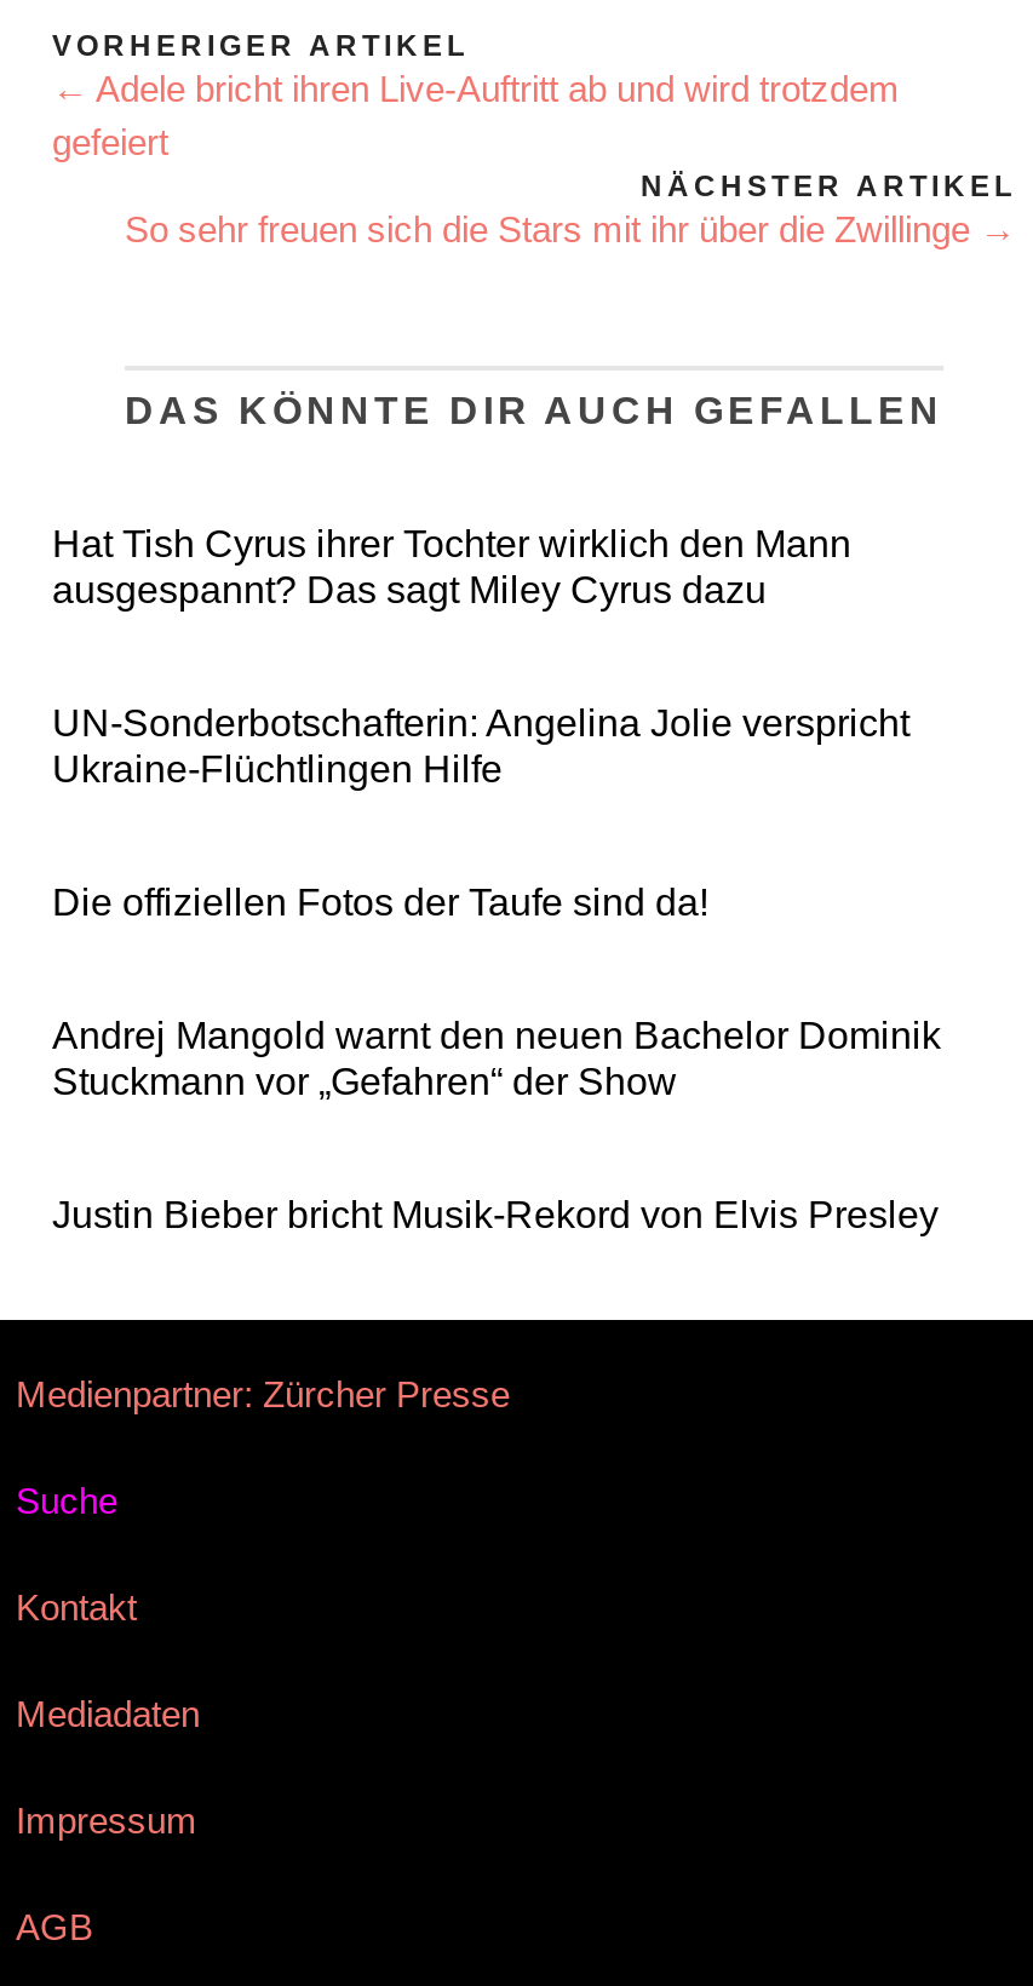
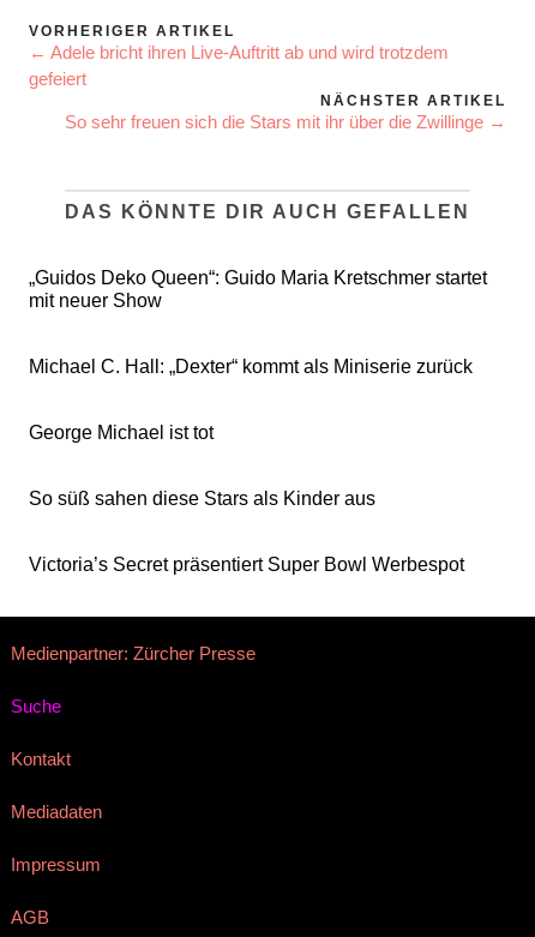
- Hat Tish Cyrus ihrer Tochter wirklich den Mann
- ausgespannt? Das sagt Miley Cyrus dazu
+ „Guidos Deko Queen“: Guido Maria Kretschmer startet
+ mit neuer Show

- UN-Sonderbotschafterin: Angelina Jolie verspricht
- Ukraine-Flüchtlingen Hilfe
+ Michael C. Hall: „Dexter“ kommt als Miniserie zurück

- Die offiziellen Fotos der Taufe sind da!
+ George Michael ist tot

- Andrej Mangold warnt den neuen Bachelor Dominik
- Stuckmann vor „Gefahren“ der Show
+ So süß sahen diese Stars als Kinder aus

- Justin Bieber bricht Musik-Rekord von Elvis Presley
+ Victoria’s Secret präsentiert Super Bowl Werbespot
